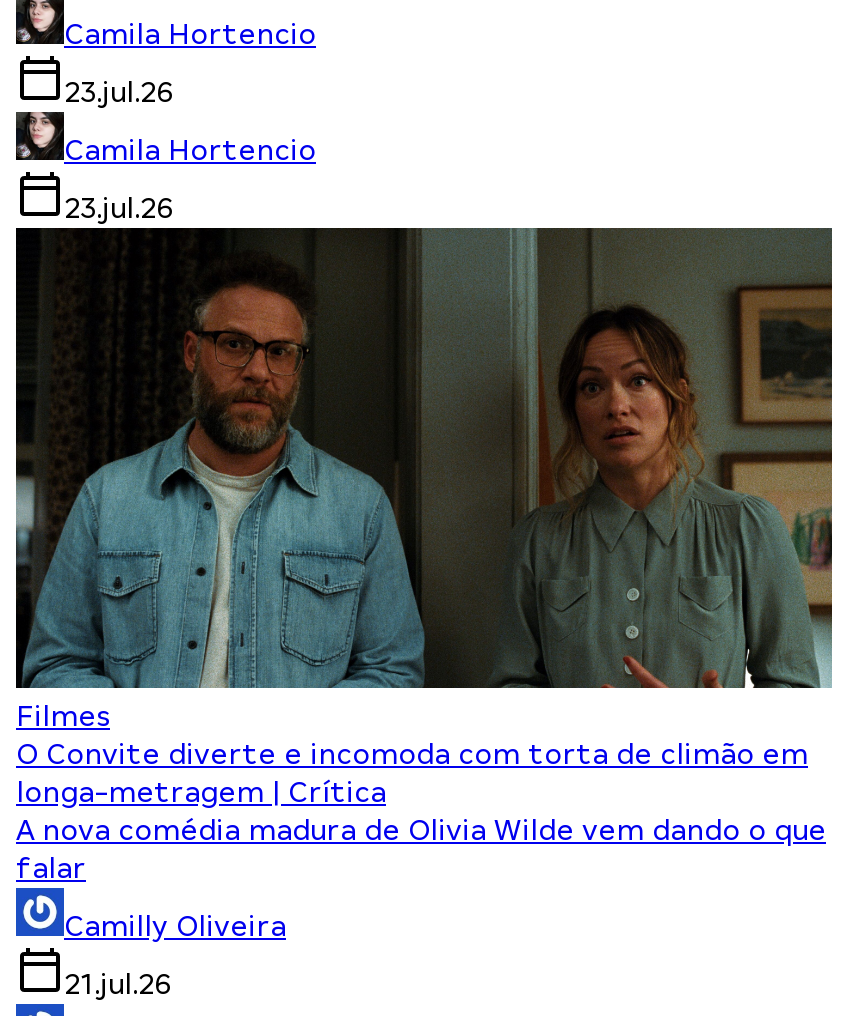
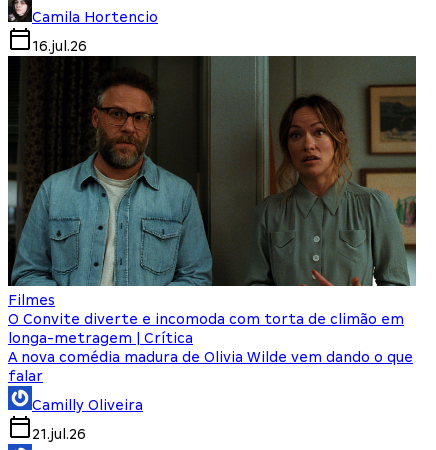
- 23.jul.26
- Camila Hortencio
- 23.jul.26
+ 16.jul.26
